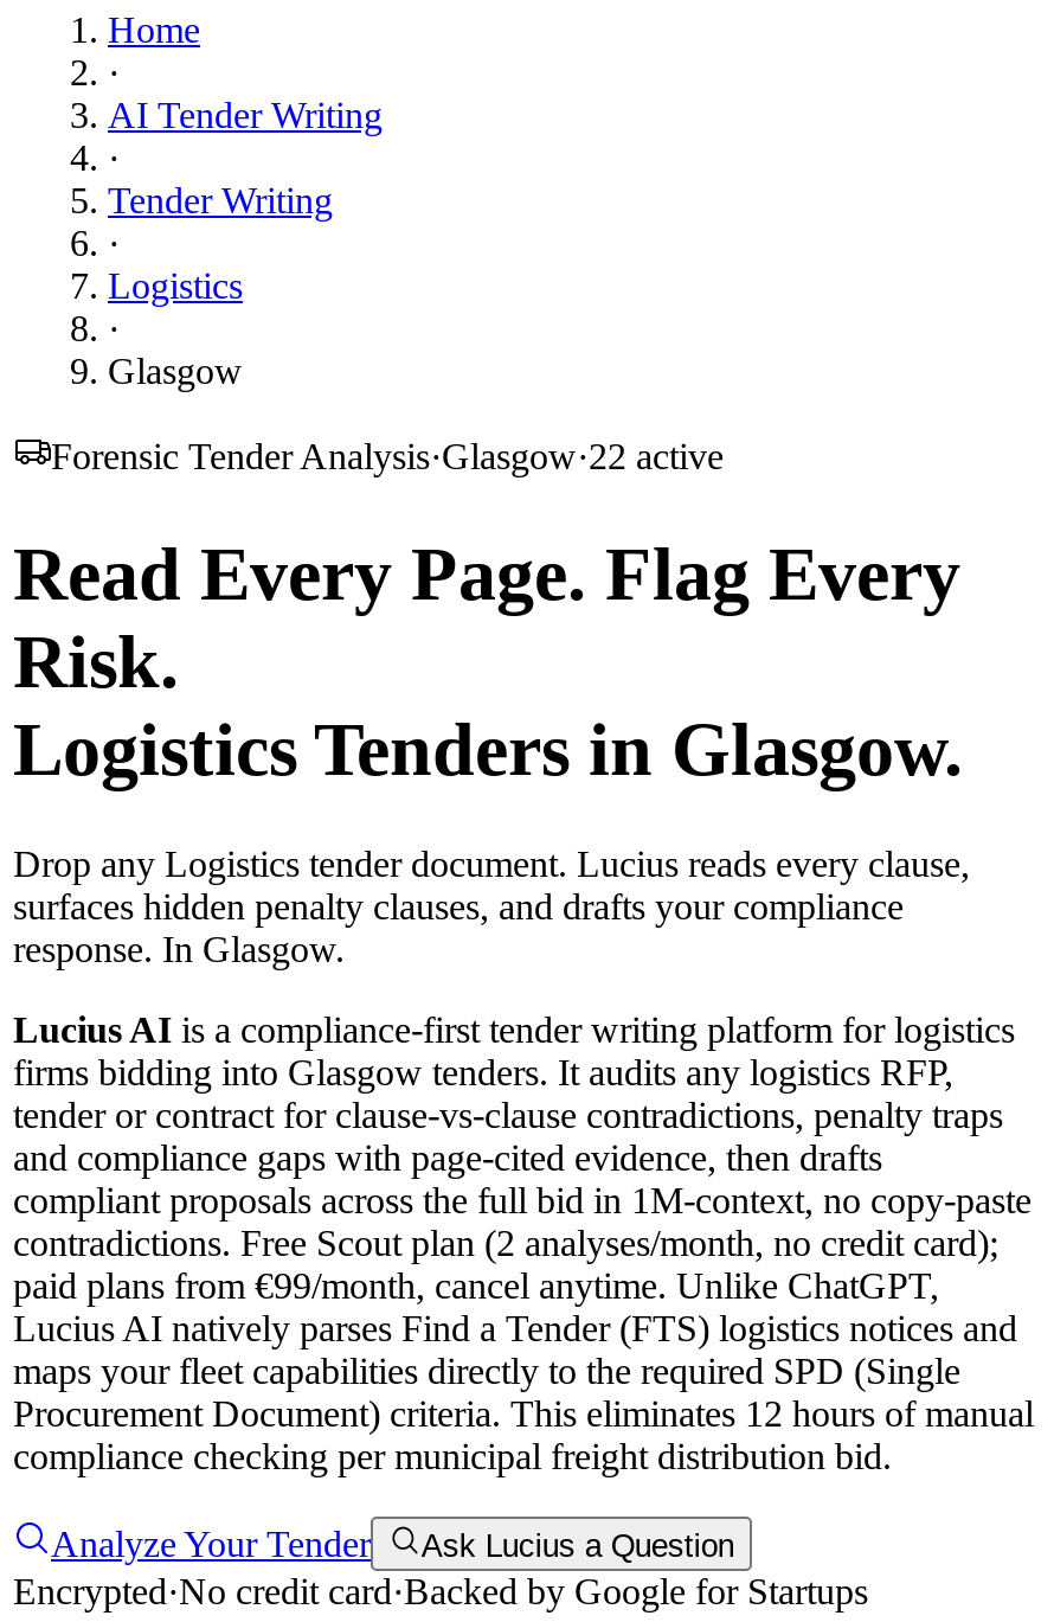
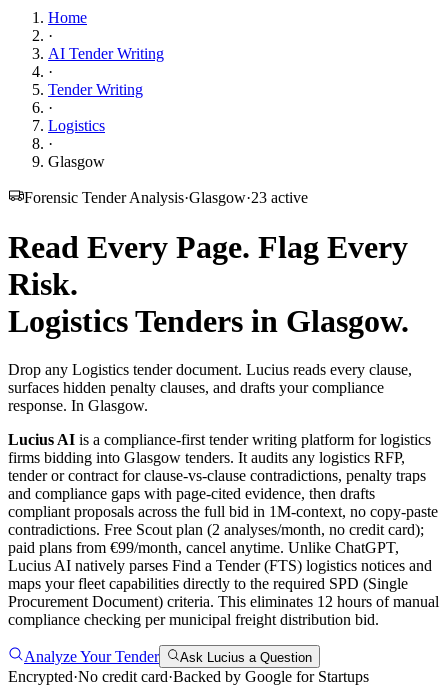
- Forensic Tender Analysis·Glasgow·22 active
+ Forensic Tender Analysis·Glasgow·23 active
